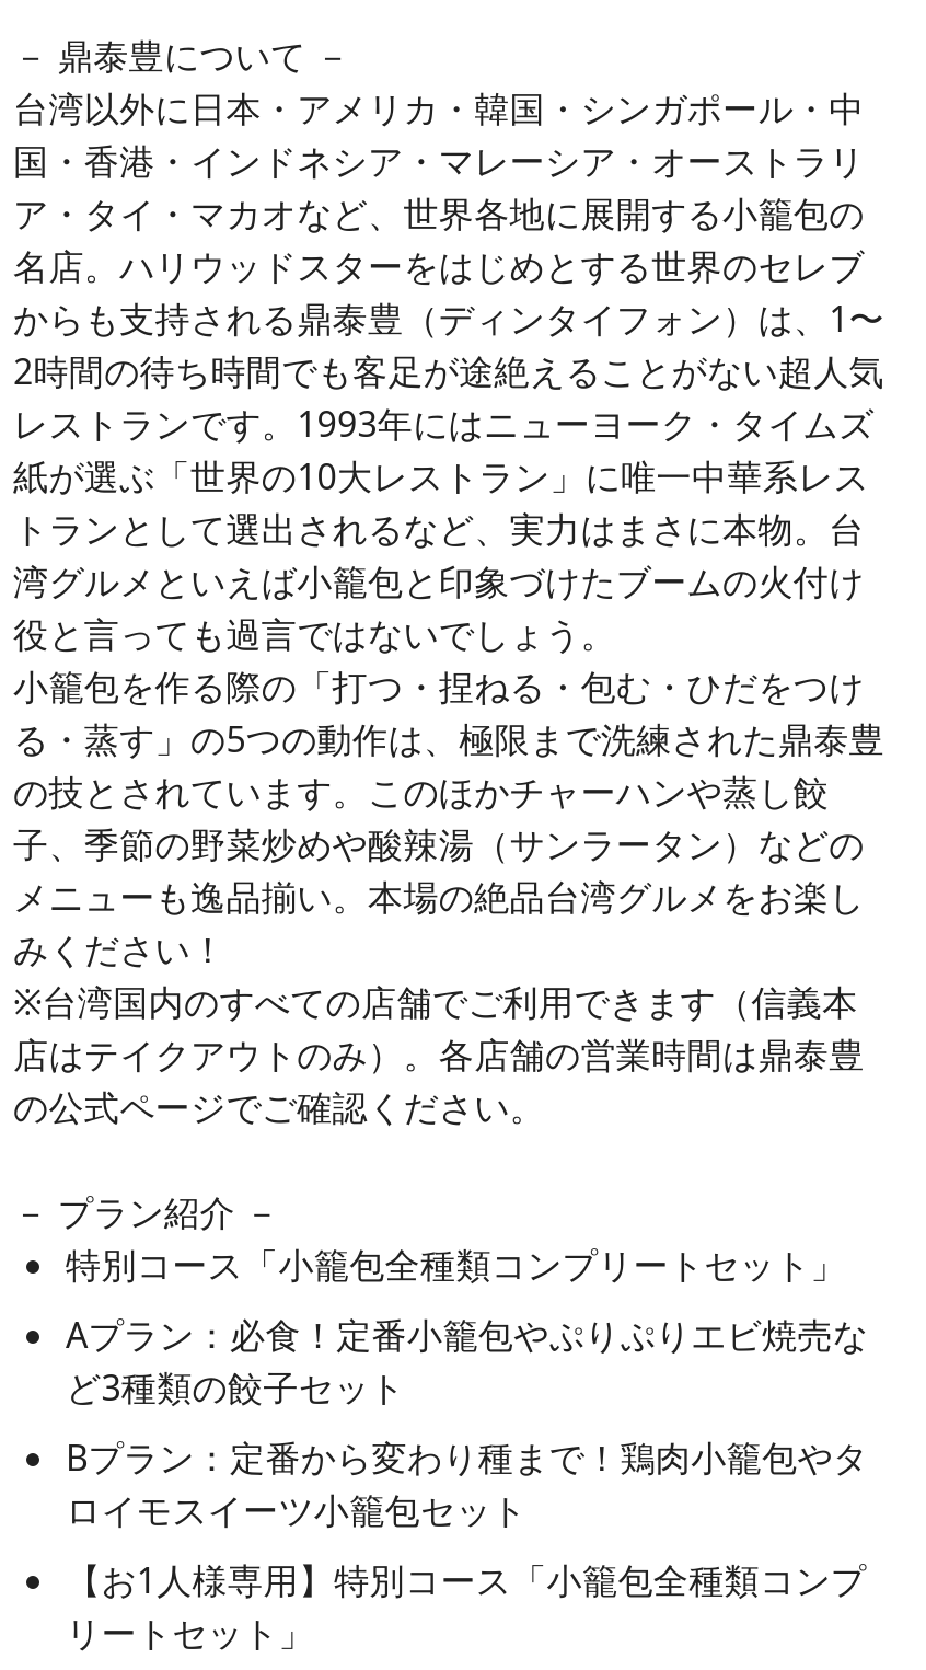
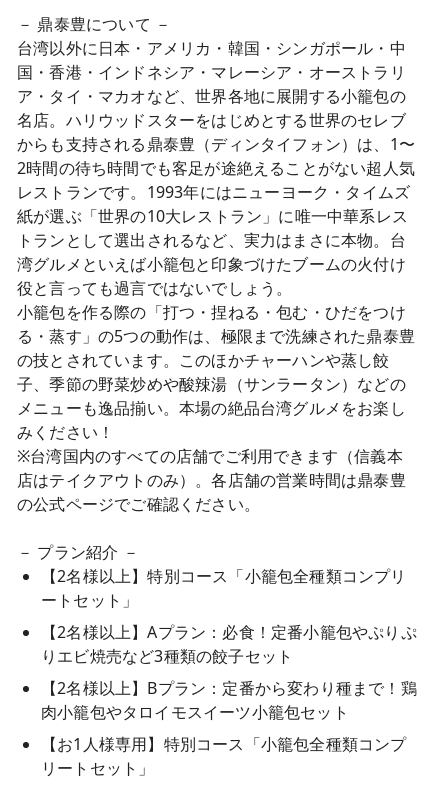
- 特別コース「小籠包全種類コンプリートセット」
+ 【2名様以上】特別コース「小籠包全種類コンプリ
+ ートセット」

- Aプラン：必食！定番小籠包やぷりぷりエビ焼売な
- ど3種類の餃子セット
+ 【2名様以上】Aプラン：必食！定番小籠包やぷりぷ
+ りエビ焼売など3種類の餃子セット

- Bプラン：定番から変わり種まで！鶏肉小籠包やタ
- ロイモスイーツ小籠包セット
+ 【2名様以上】Bプラン：定番から変わり種まで！鶏
+ 肉小籠包やタロイモスイーツ小籠包セット
